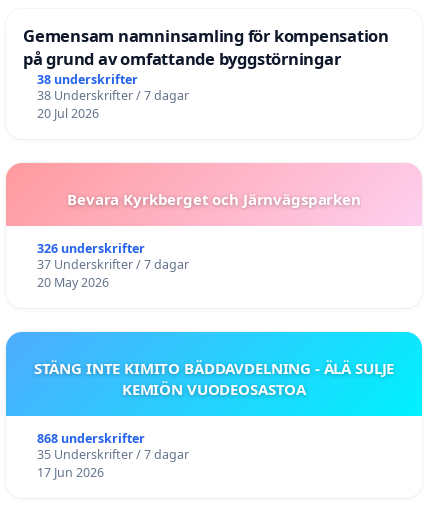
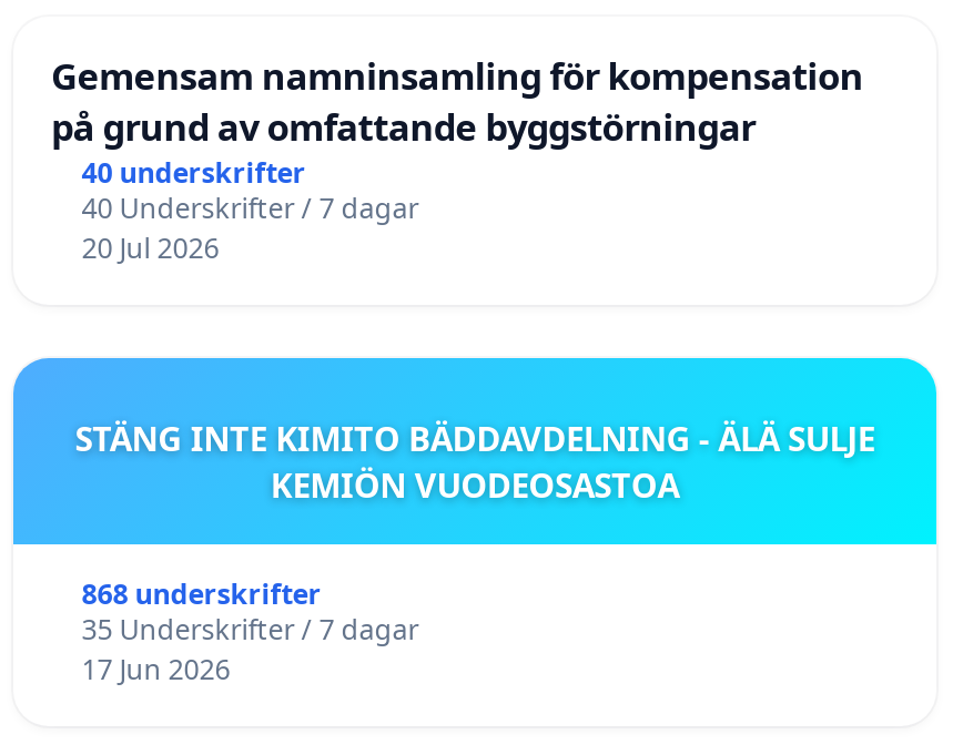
- 38 underskrifter
+ 40 underskrifter

- 38 Underskrifter / 7 dagar
+ 40 Underskrifter / 7 dagar

- Bevara Kyrkberget och Järnvägsparken
- 326 underskrifter
- 37 Underskrifter / 7 dagar
- 20 May 2026
